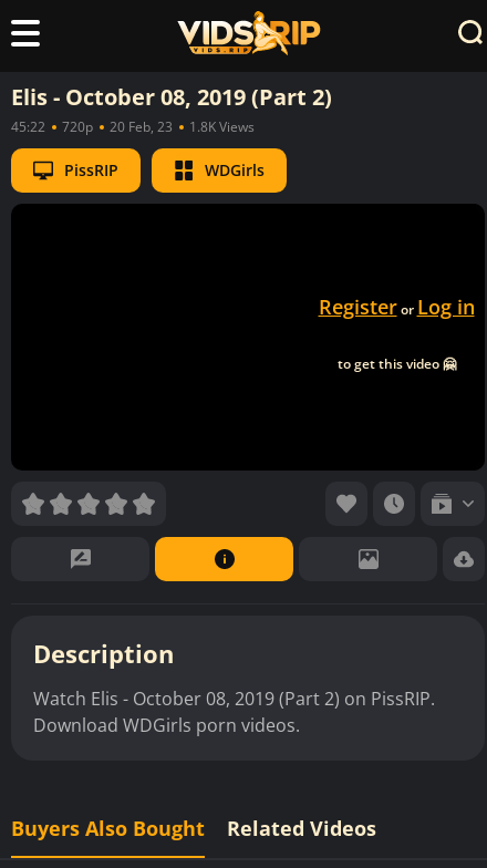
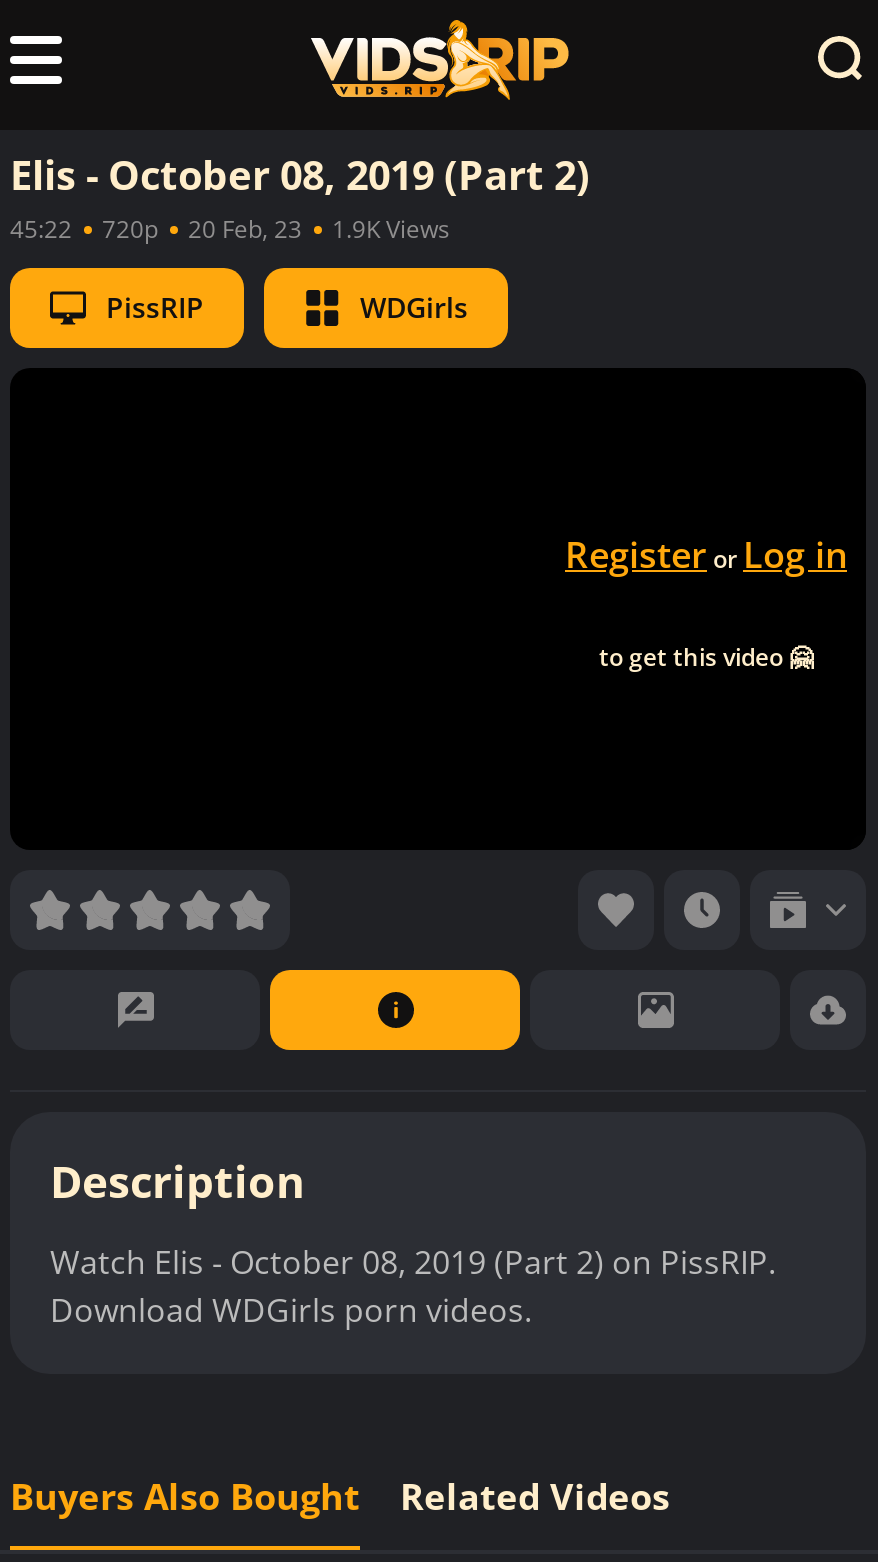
- 45:22 720p 20 Feb, 23 1.8K Views
+ 45:22 720p 20 Feb, 23 1.9K Views
